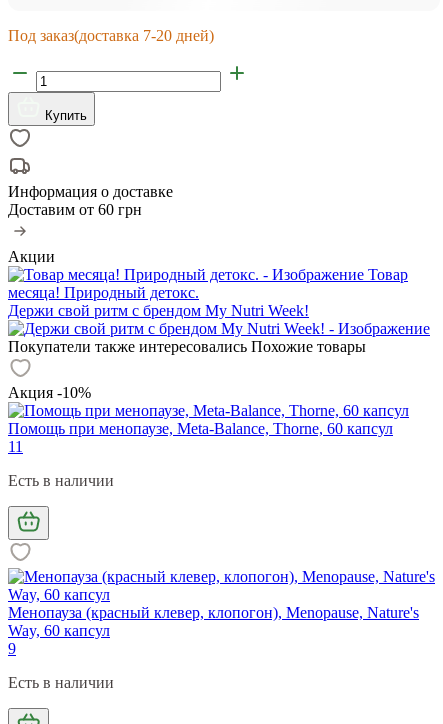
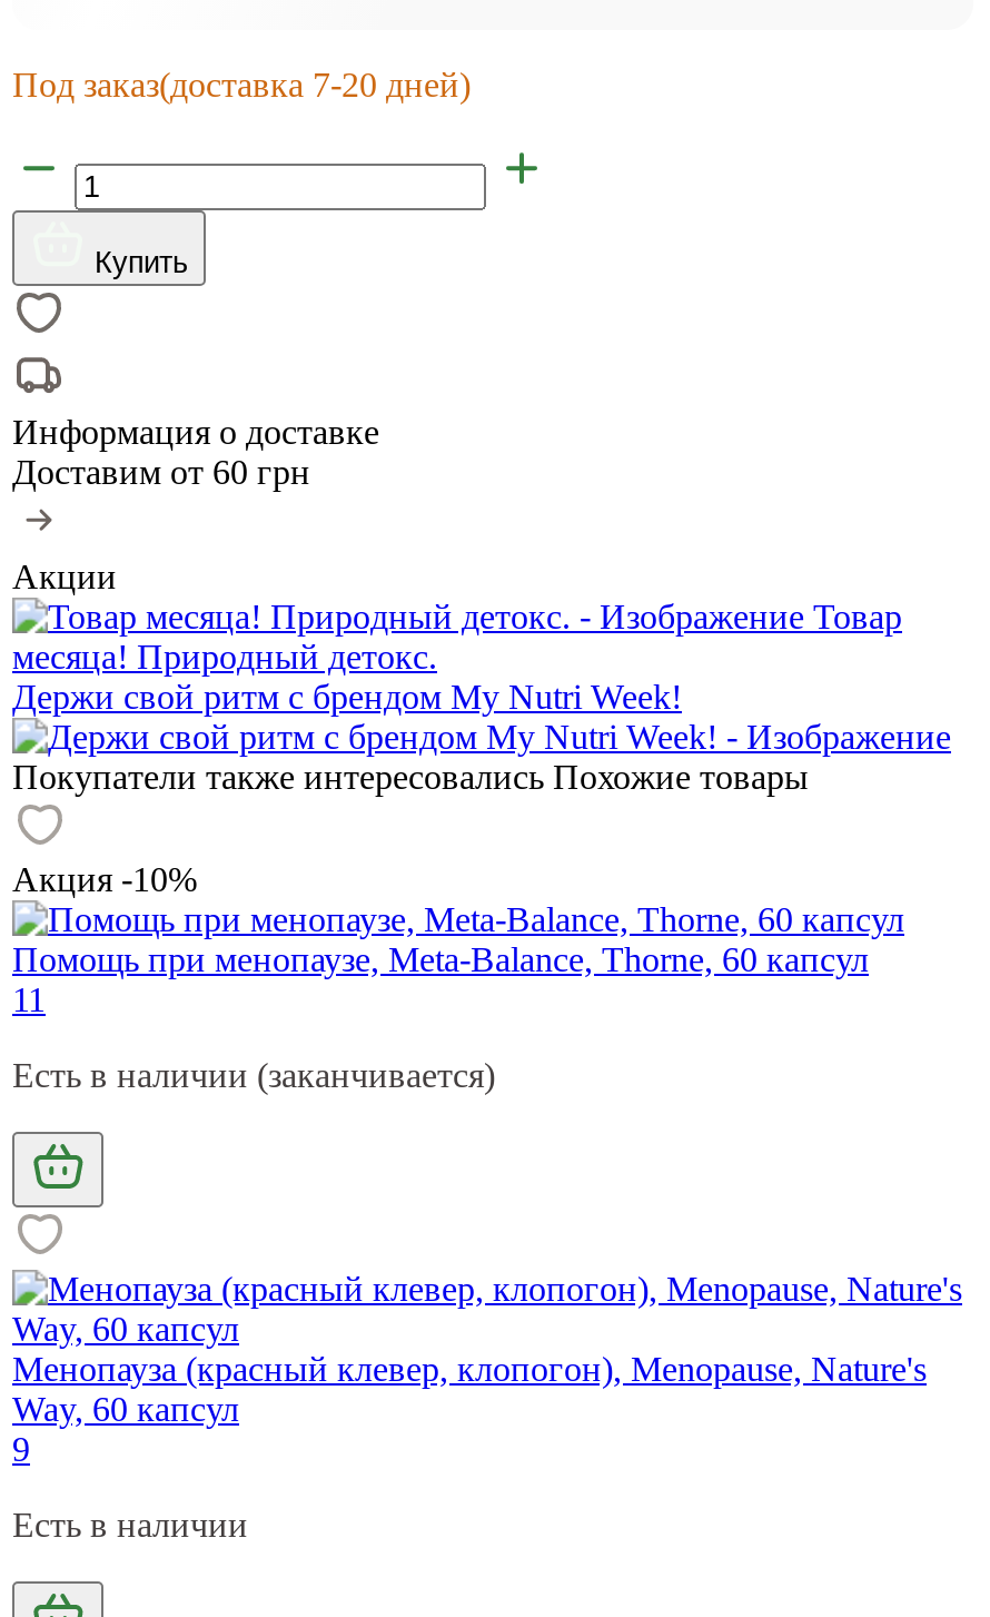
- Есть в наличии
+ Есть в наличии (заканчивается)
